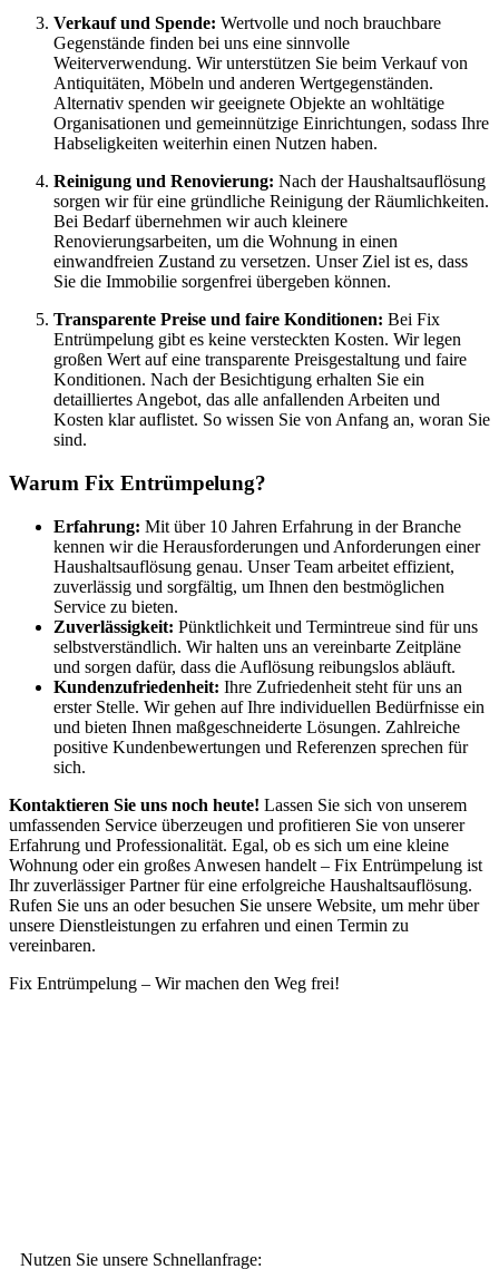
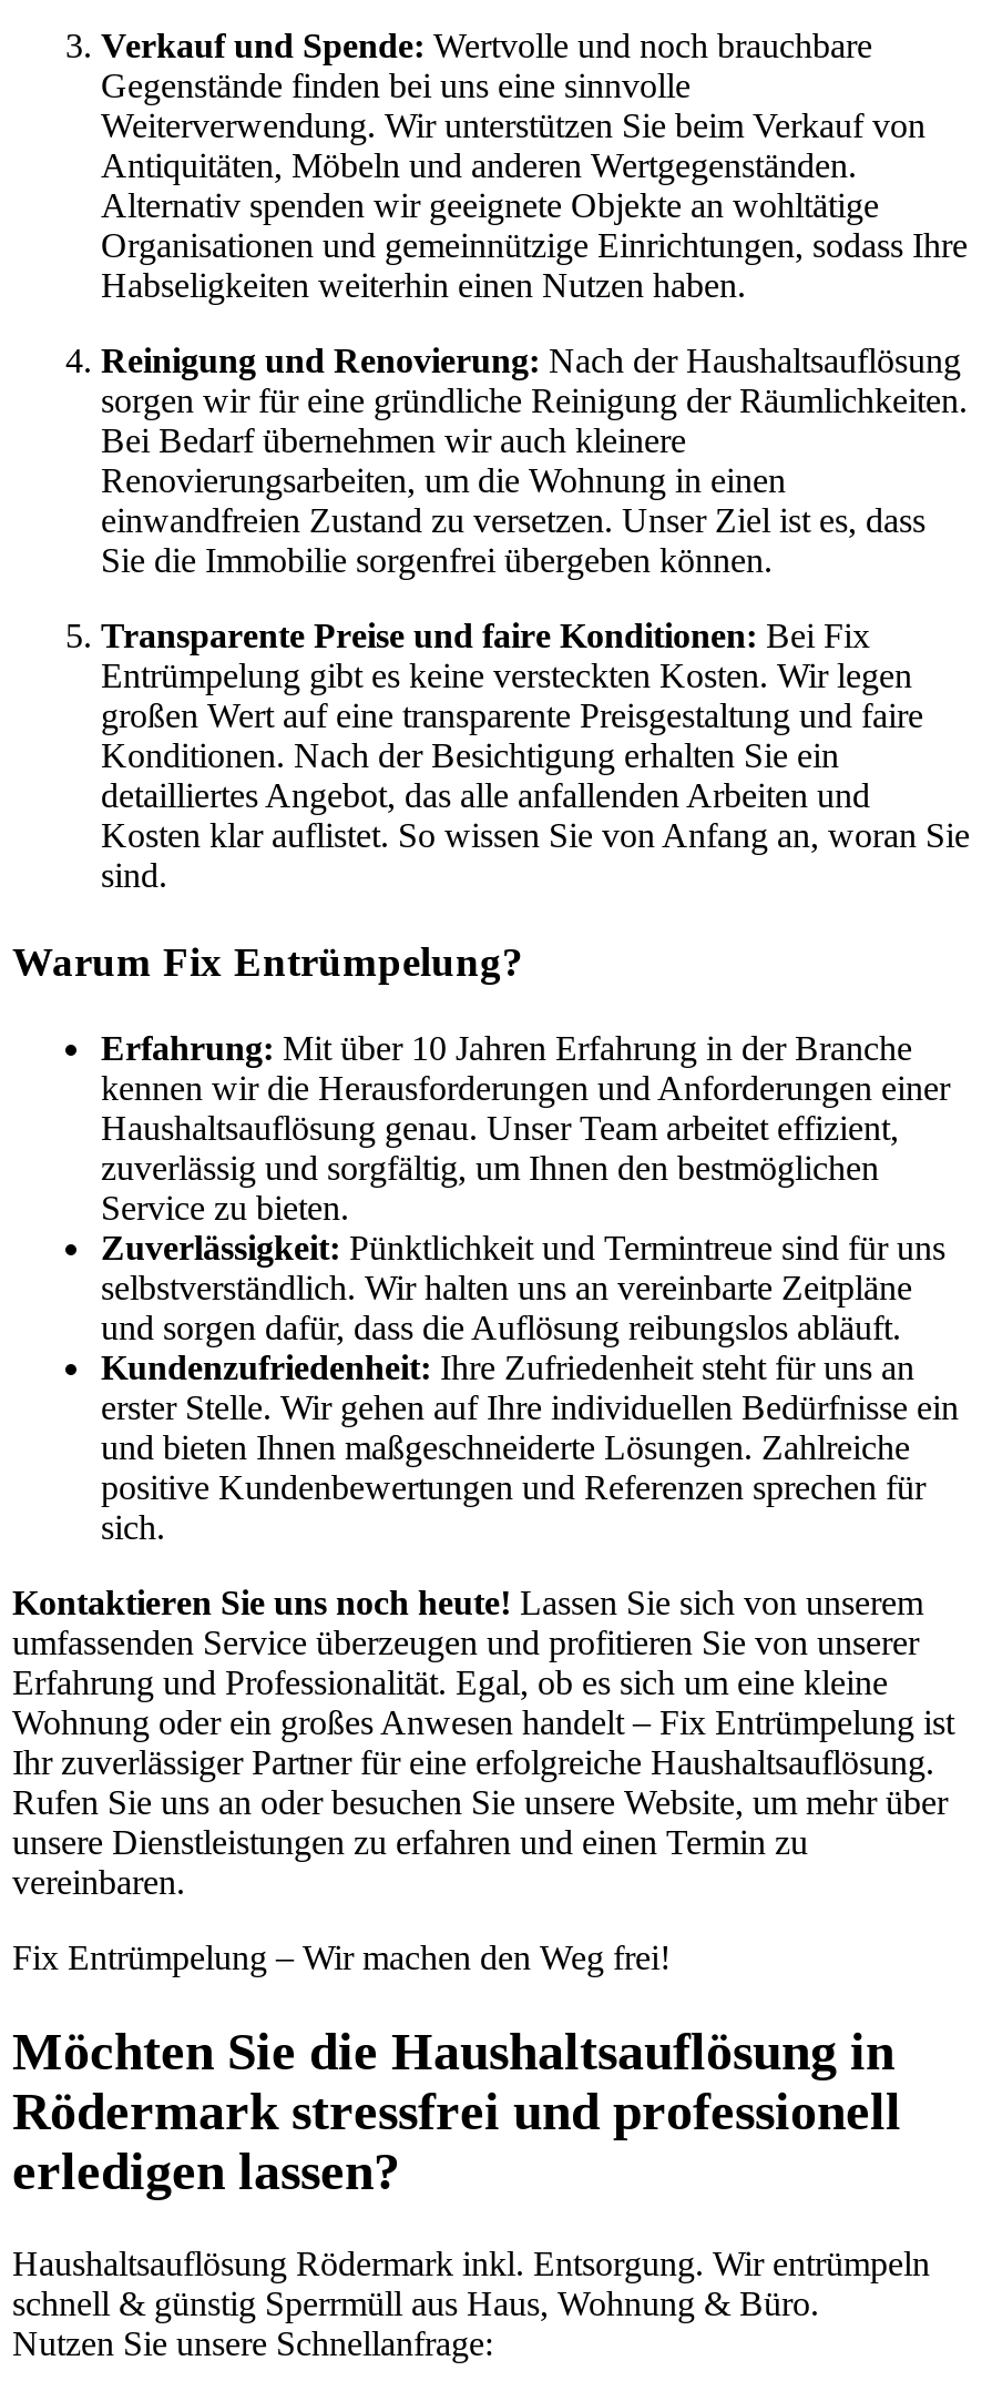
+ Möchten Sie die Haushaltsauflösung in
+ Rödermark stressfrei und professionell
+ erledigen lassen?
+ Haushaltsauflösung Rödermark inkl. Entsorgung. Wir entrümpeln
+ schnell & günstig Sperrmüll aus Haus, Wohnung & Büro.
